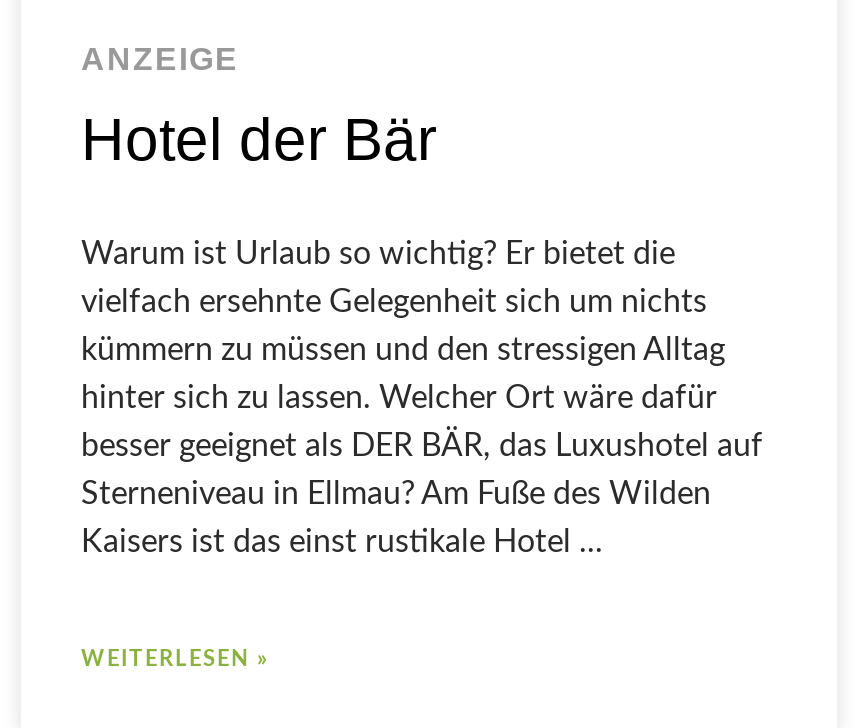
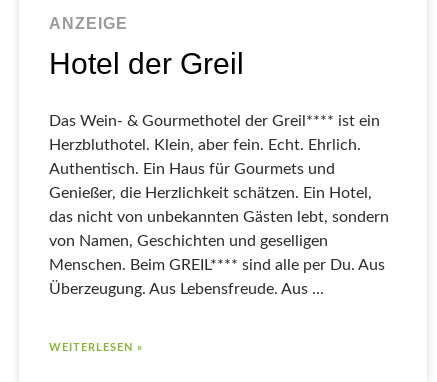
- Hotel der Bär
- Warum ist Urlaub so wichtig? Er bietet die
- vielfach ersehnte Gelegenheit sich um nichts
- kümmern zu müssen und den stressigen Alltag
- hinter sich zu lassen. Welcher Ort wäre dafür
- besser geeignet als DER BÄR, das Luxushotel auf
- Sterneniveau in Ellmau? Am Fuße des Wilden
- Kaisers ist das einst rustikale Hotel
+ Hotel der Greil
+ Das Wein- & Gourmethotel der Greil**** ist ein
+ Herzbluthotel. Klein, aber fein. Echt. Ehrlich.
+ Authentisch. Ein Haus für Gourmets und
+ Genießer, die Herzlichkeit schätzen. Ein Hotel,
+ das nicht von unbekannten Gästen lebt, sondern
+ von Namen, Geschichten und geselligen
+ Menschen. Beim GREIL**** sind alle per Du. Aus
+ Überzeugung. Aus Lebensfreude. Aus
